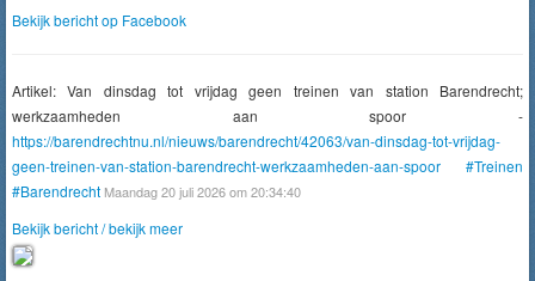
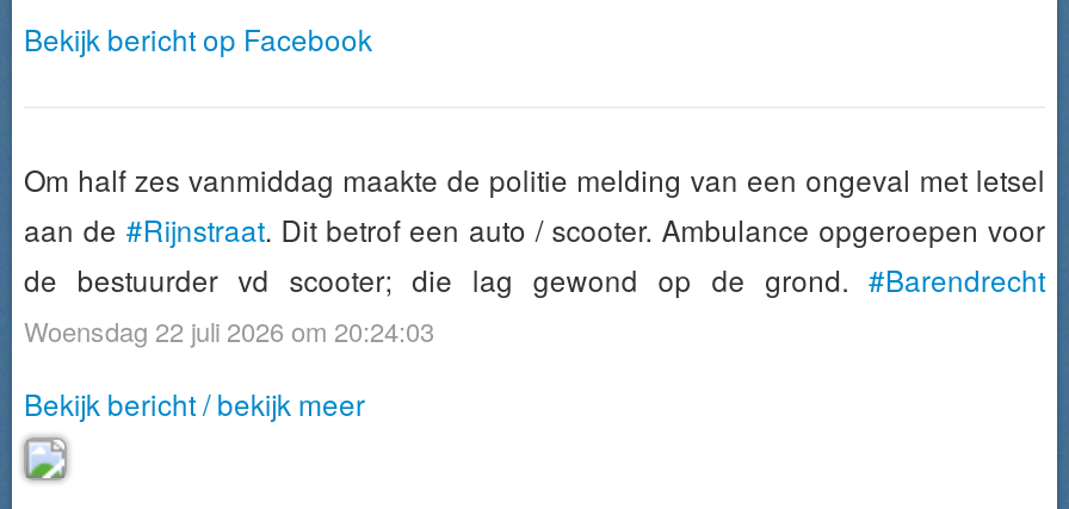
- Artikel: Van dinsdag tot vrijdag geen treinen van station Barendrecht;
- werkzaamheden aan spoor -
- https://barendrechtnu.nl/nieuws/barendrecht/42063/van-dinsdag-tot-vrijdag-
- geen-treinen-van-station-barendrecht-werkzaamheden-aan-spoor
- #Treinen
- #Barendrecht Maandag 20 juli 2026 om 20:34:40
+ Om half zes vanmiddag maakte de politie melding van een ongeval met letsel
+ aan de #Rijnstraat. Dit betrof een auto / scooter. Ambulance opgeroepen voor
+ de bestuurder vd scooter; die lag gewond op de grond. #Barendrecht
+ Woensdag 22 juli 2026 om 20:24:03
